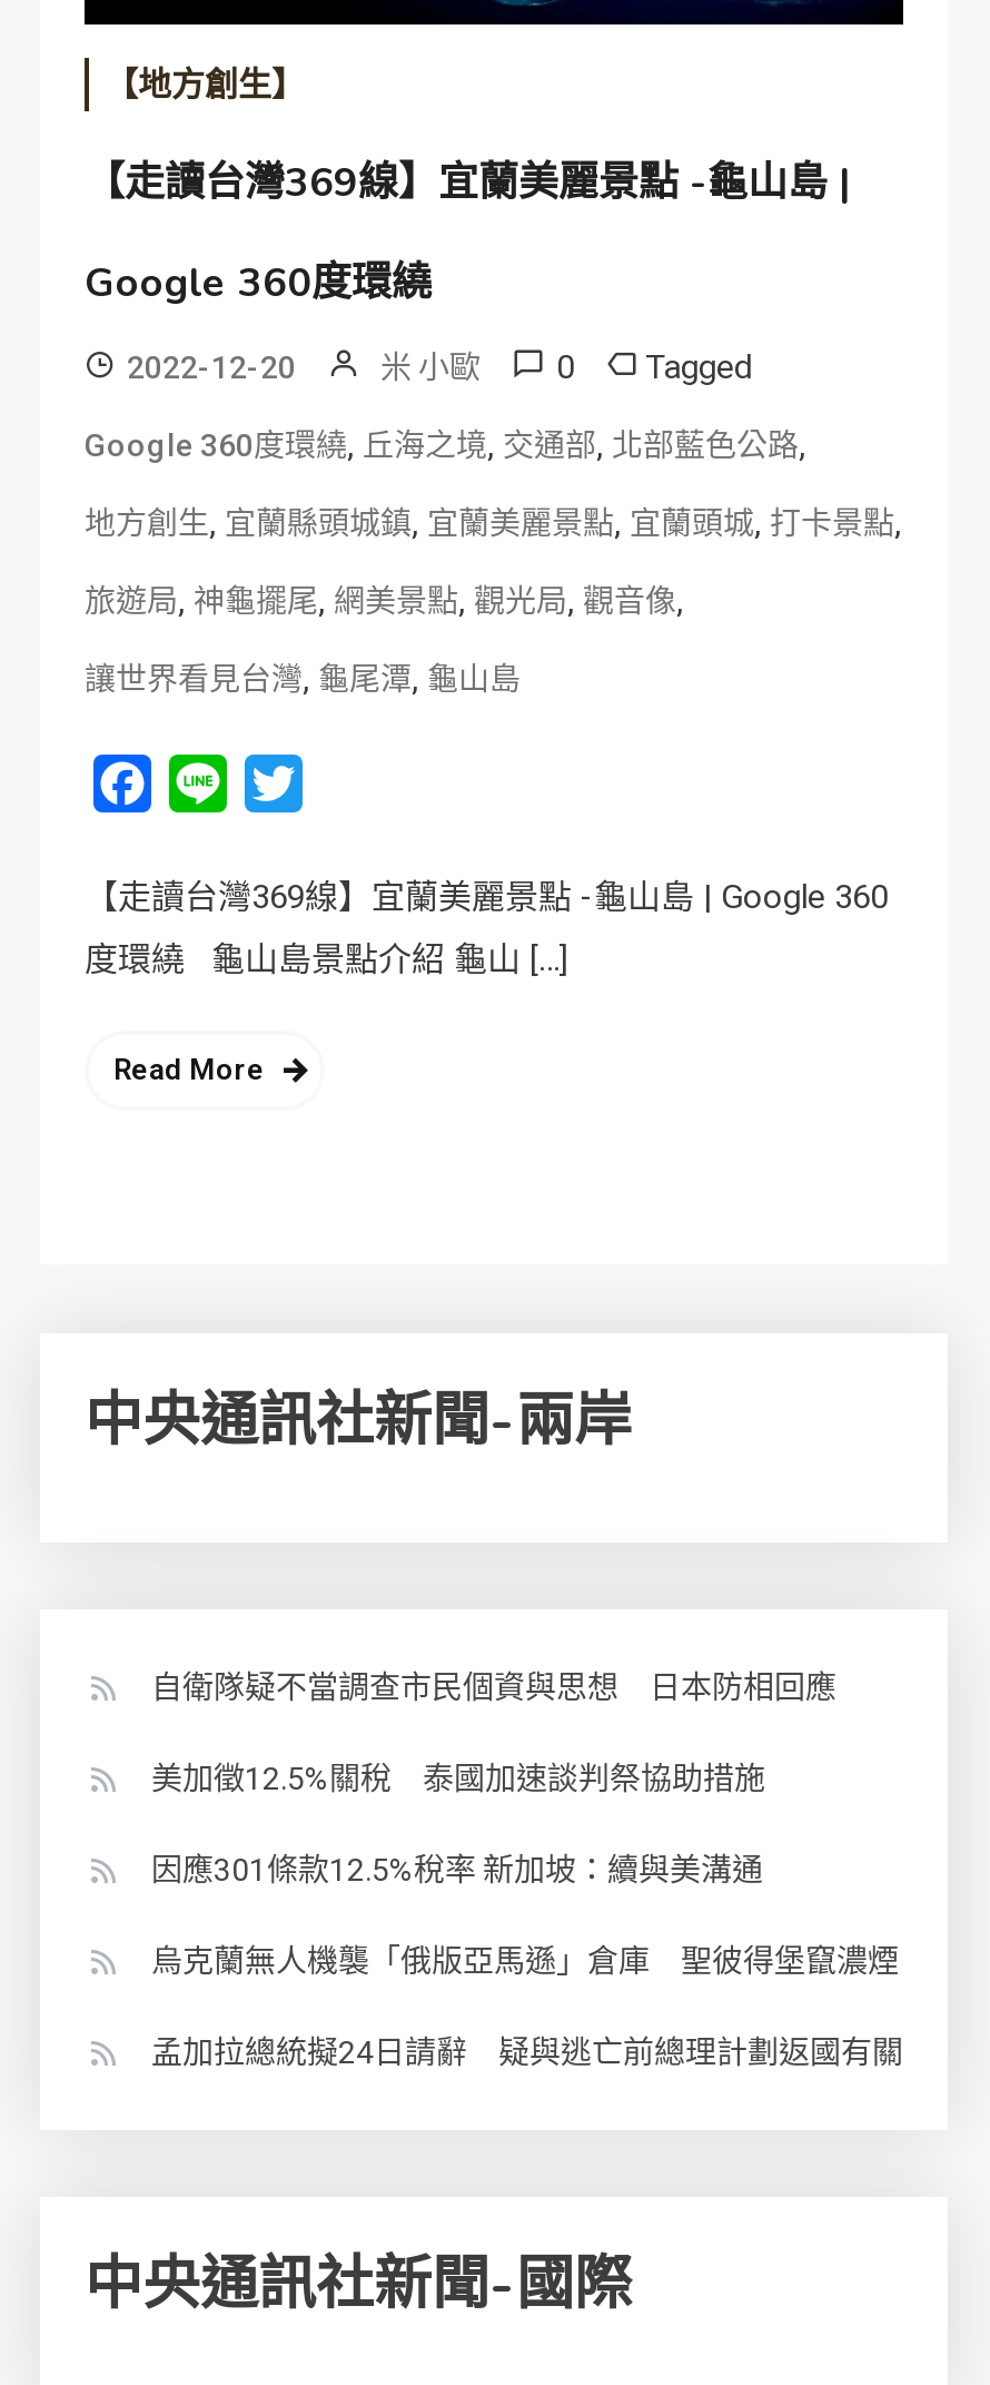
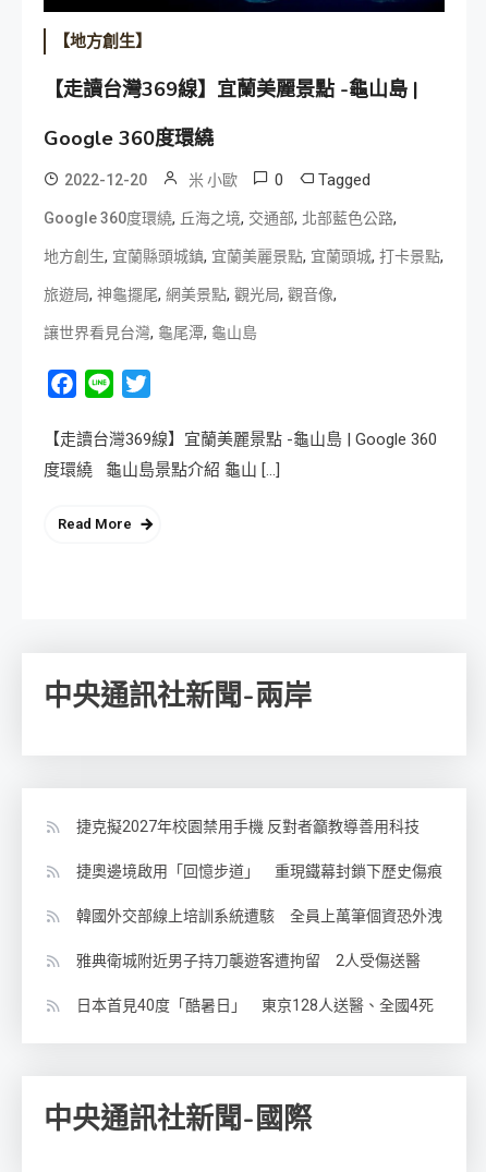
- 自衛隊疑不當調查市民個資與思想 日本防相回應
+ 捷克擬2027年校園禁用手機 反對者籲教導善用科技

- 美加徵12.5%關稅 泰國加速談判祭協助措施
+ 捷奧邊境啟用「回憶步道」 重現鐵幕封鎖下歷史傷痕

- 因應301條款12.5%稅率 新加坡：續與美溝通
+ 韓國外交部線上培訓系統遭駭 全員上萬筆個資恐外洩

- 烏克蘭無人機襲「俄版亞馬遜」倉庫 聖彼得堡竄濃煙
+ 雅典衛城附近男子持刀襲遊客遭拘留 2人受傷送醫

- 孟加拉總統擬24日請辭 疑與逃亡前總理計劃返國有關
+ 日本首見40度「酷暑日」 東京128人送醫、全國4死
